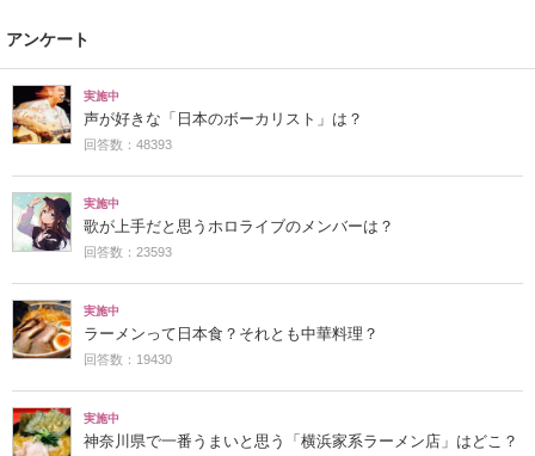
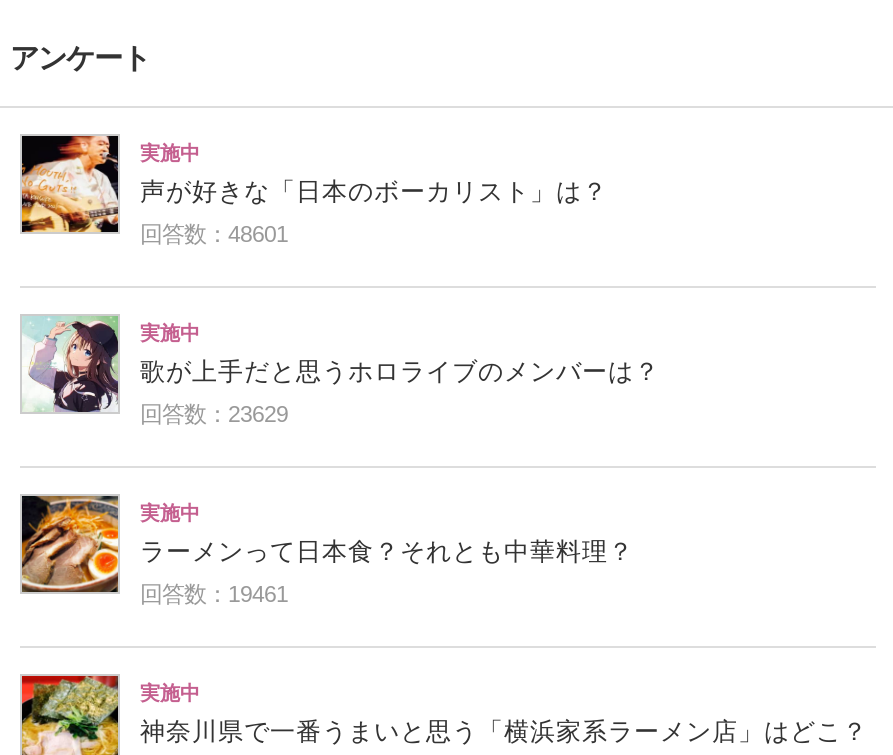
- 回答数：48393
+ 回答数：48601

- 回答数：23593
+ 回答数：23629

- 回答数：19430
+ 回答数：19461
